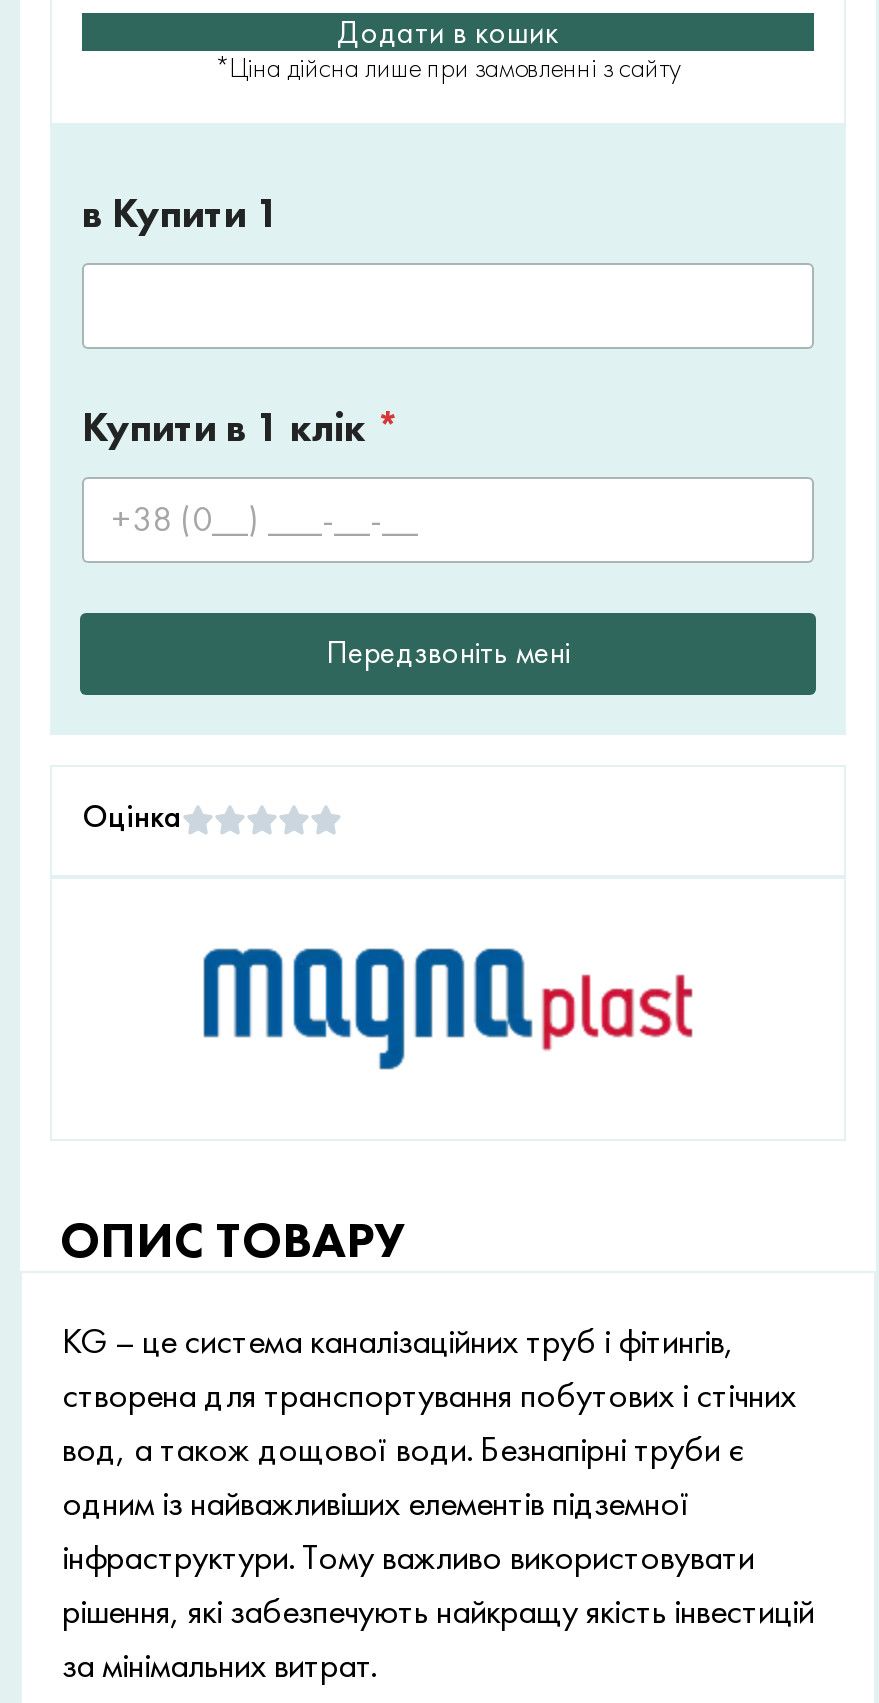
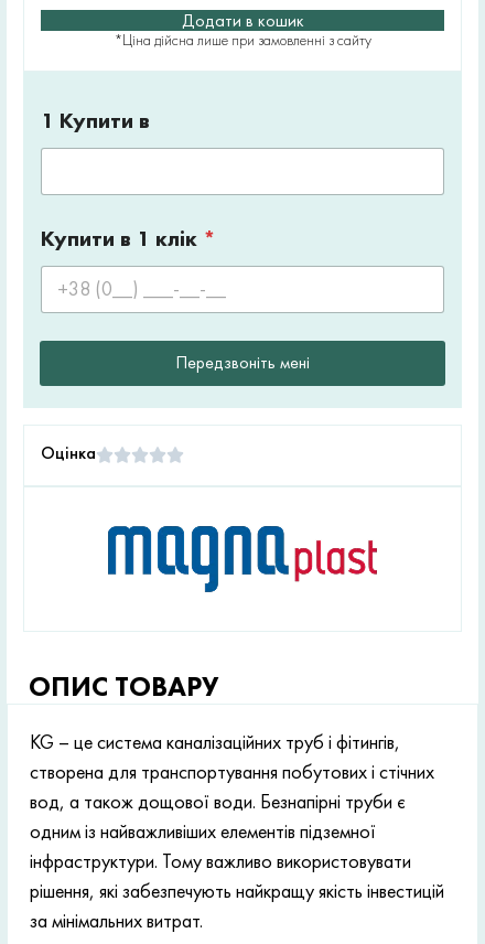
- в Купити 1
+ 1 Купити в
